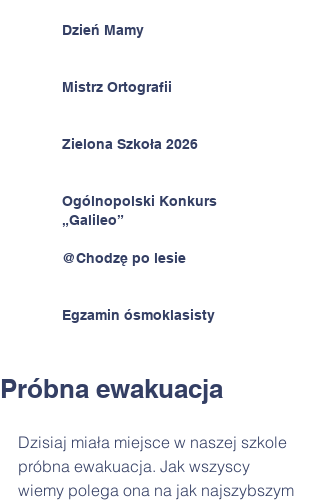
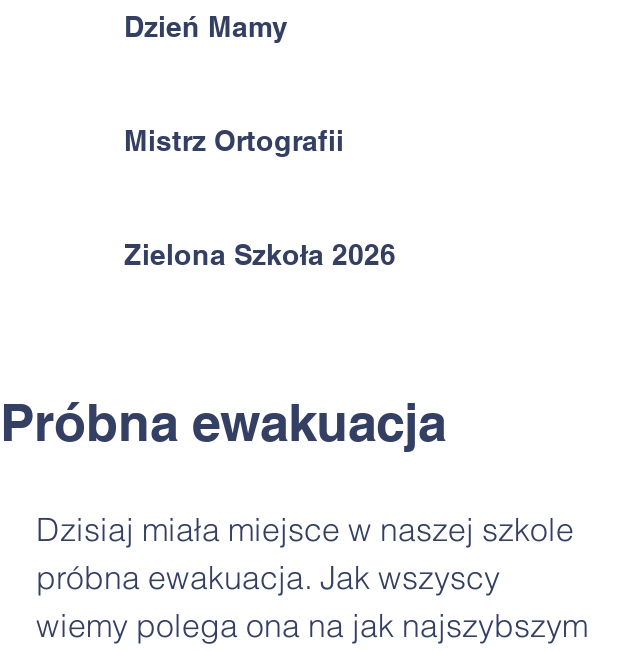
- Ogólnopolski Konkurs
- „Galileo”
- @Chodzę po lesie

- Egzamin ósmoklasisty
